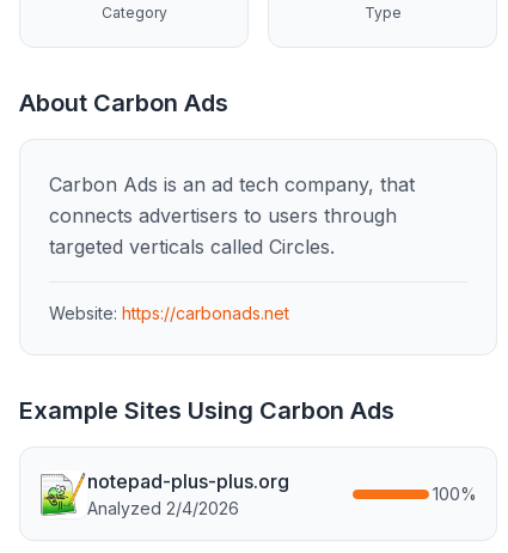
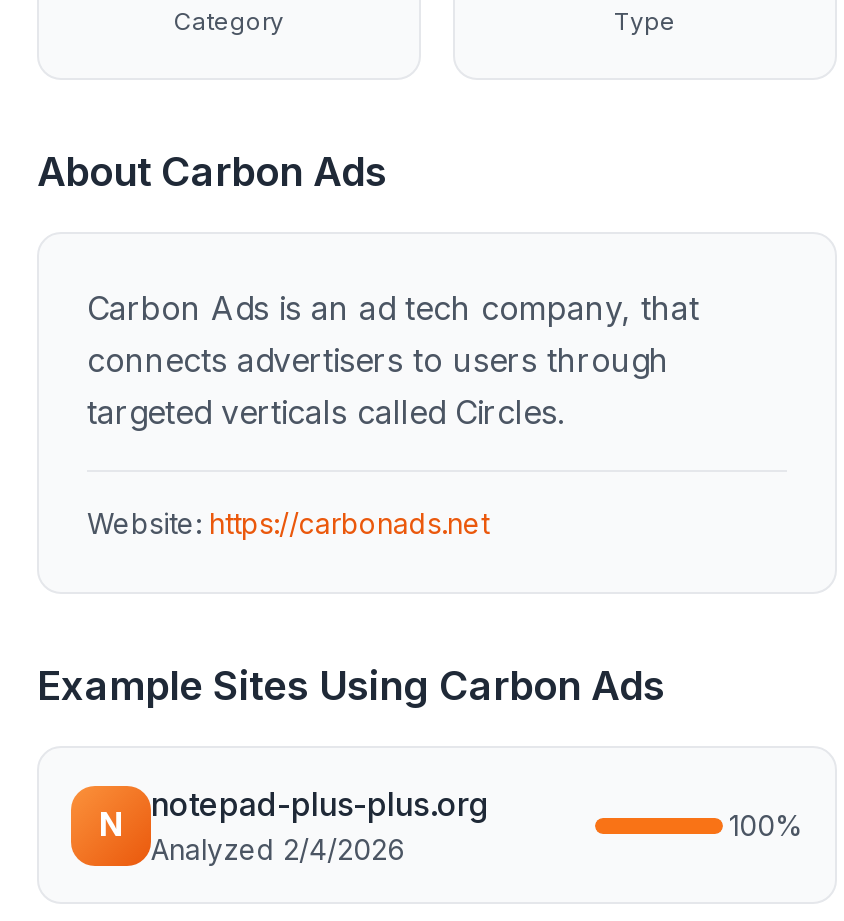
+ N
